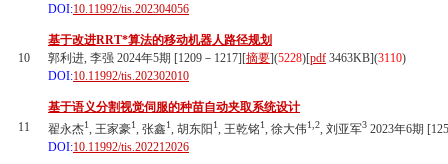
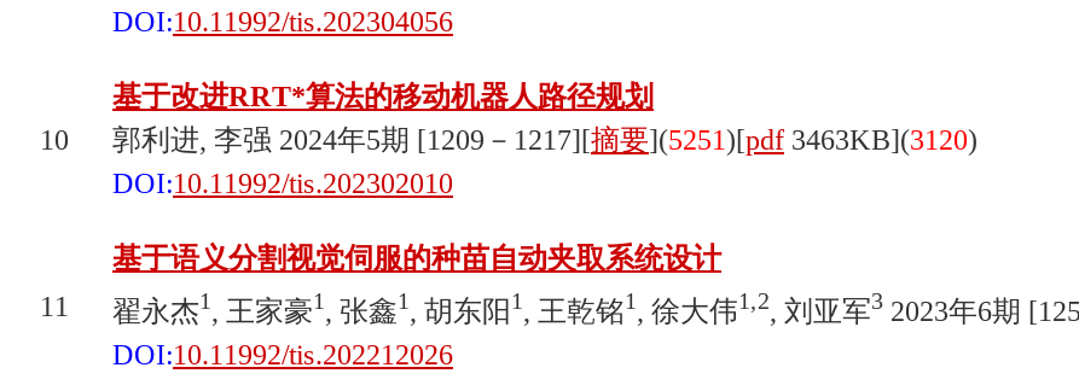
- 郭利进, 李强 2024年5期 [1209－1217][摘要](5228)[pdf 3463KB](3110)
+ 郭利进, 李强 2024年5期 [1209－1217][摘要](5251)[pdf 3463KB](3120)
